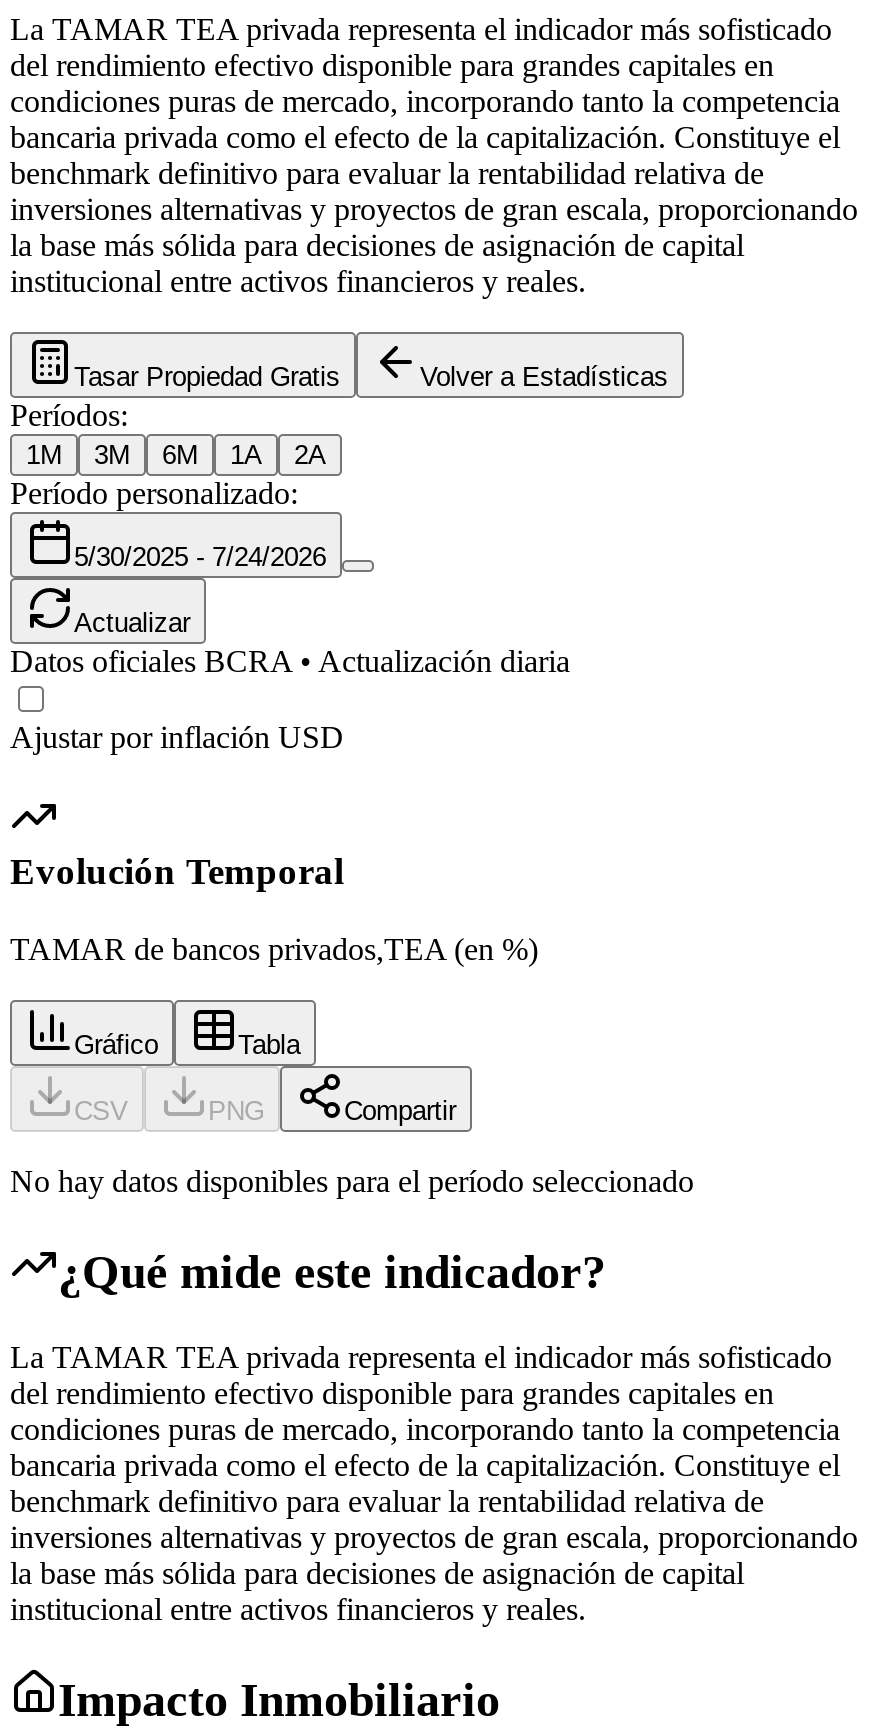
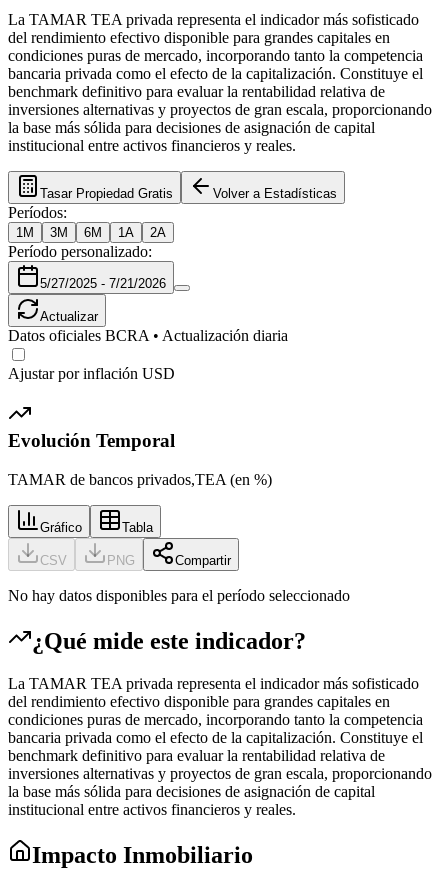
- 5/30/2025 - 7/24/2026
+ 5/27/2025 - 7/21/2026
